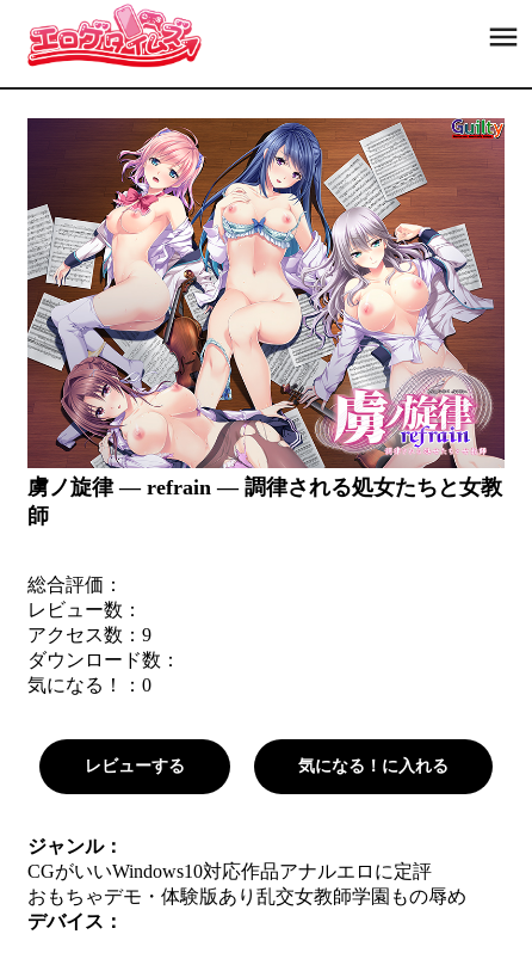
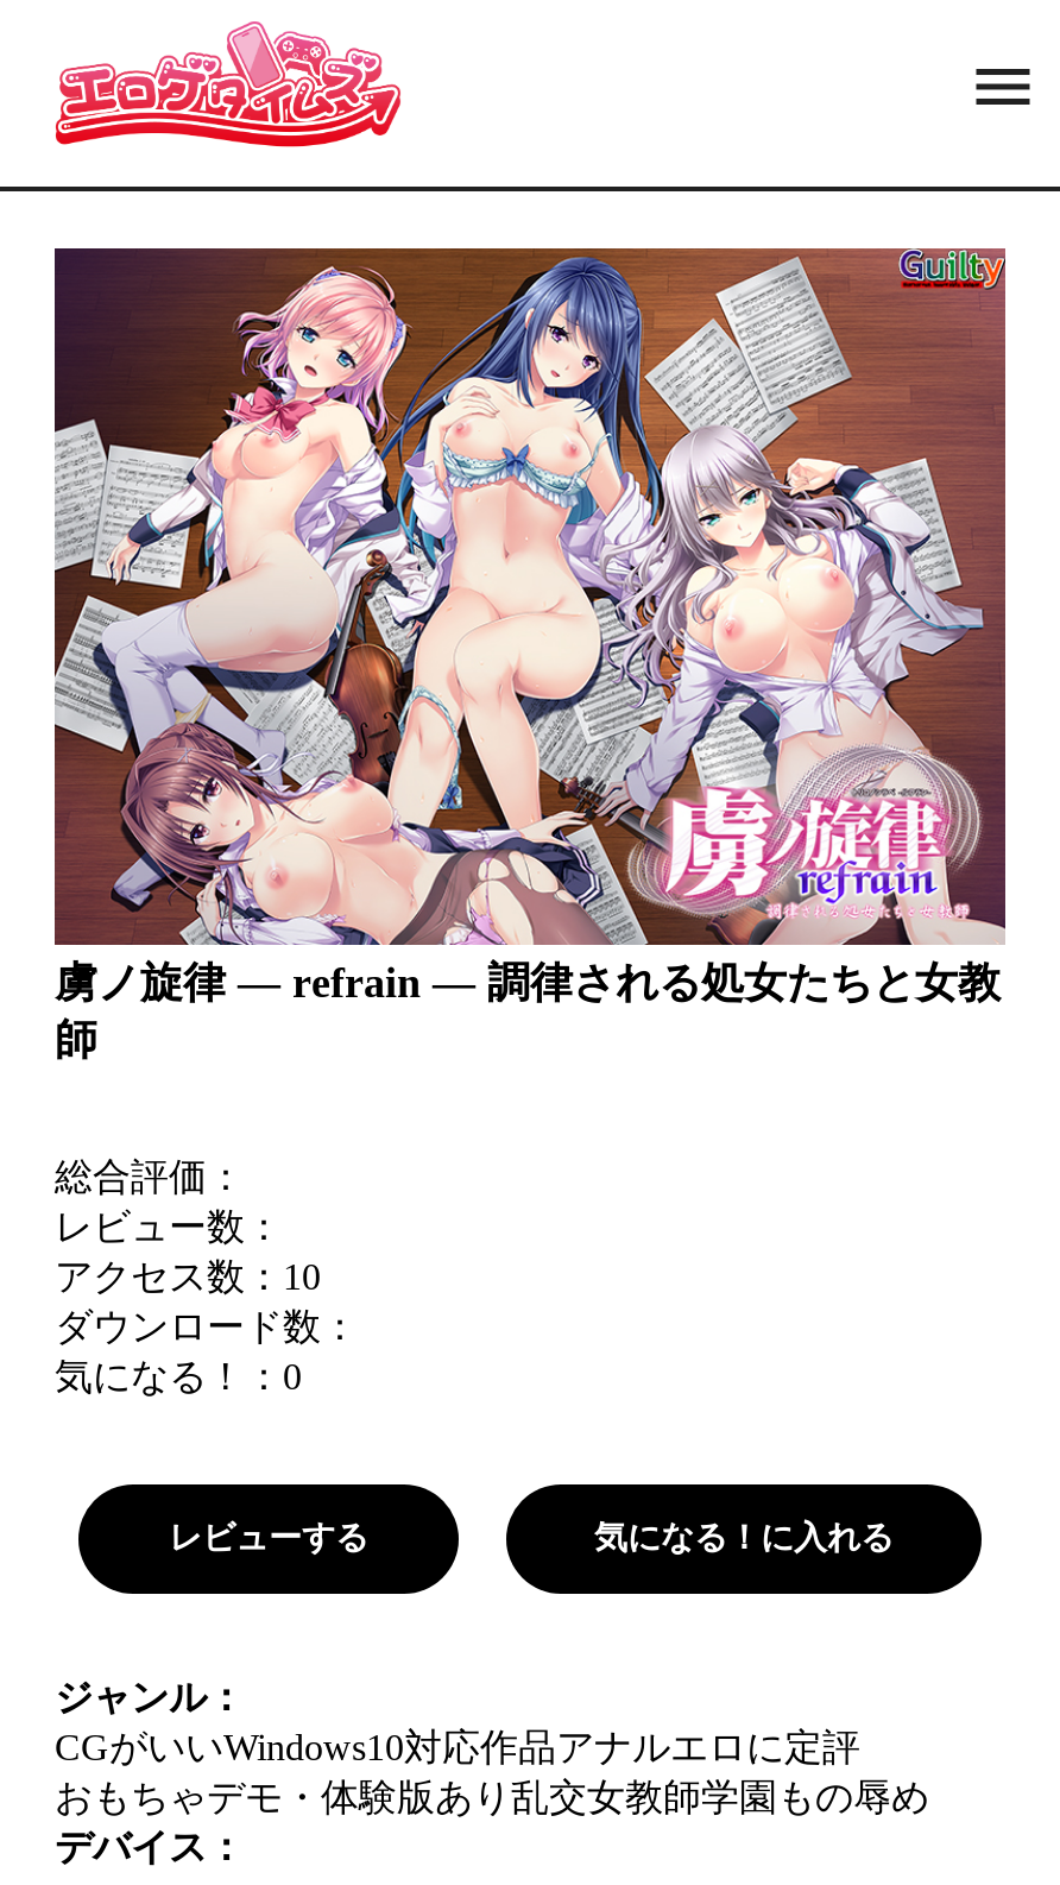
- アクセス数：9
+ アクセス数：10
